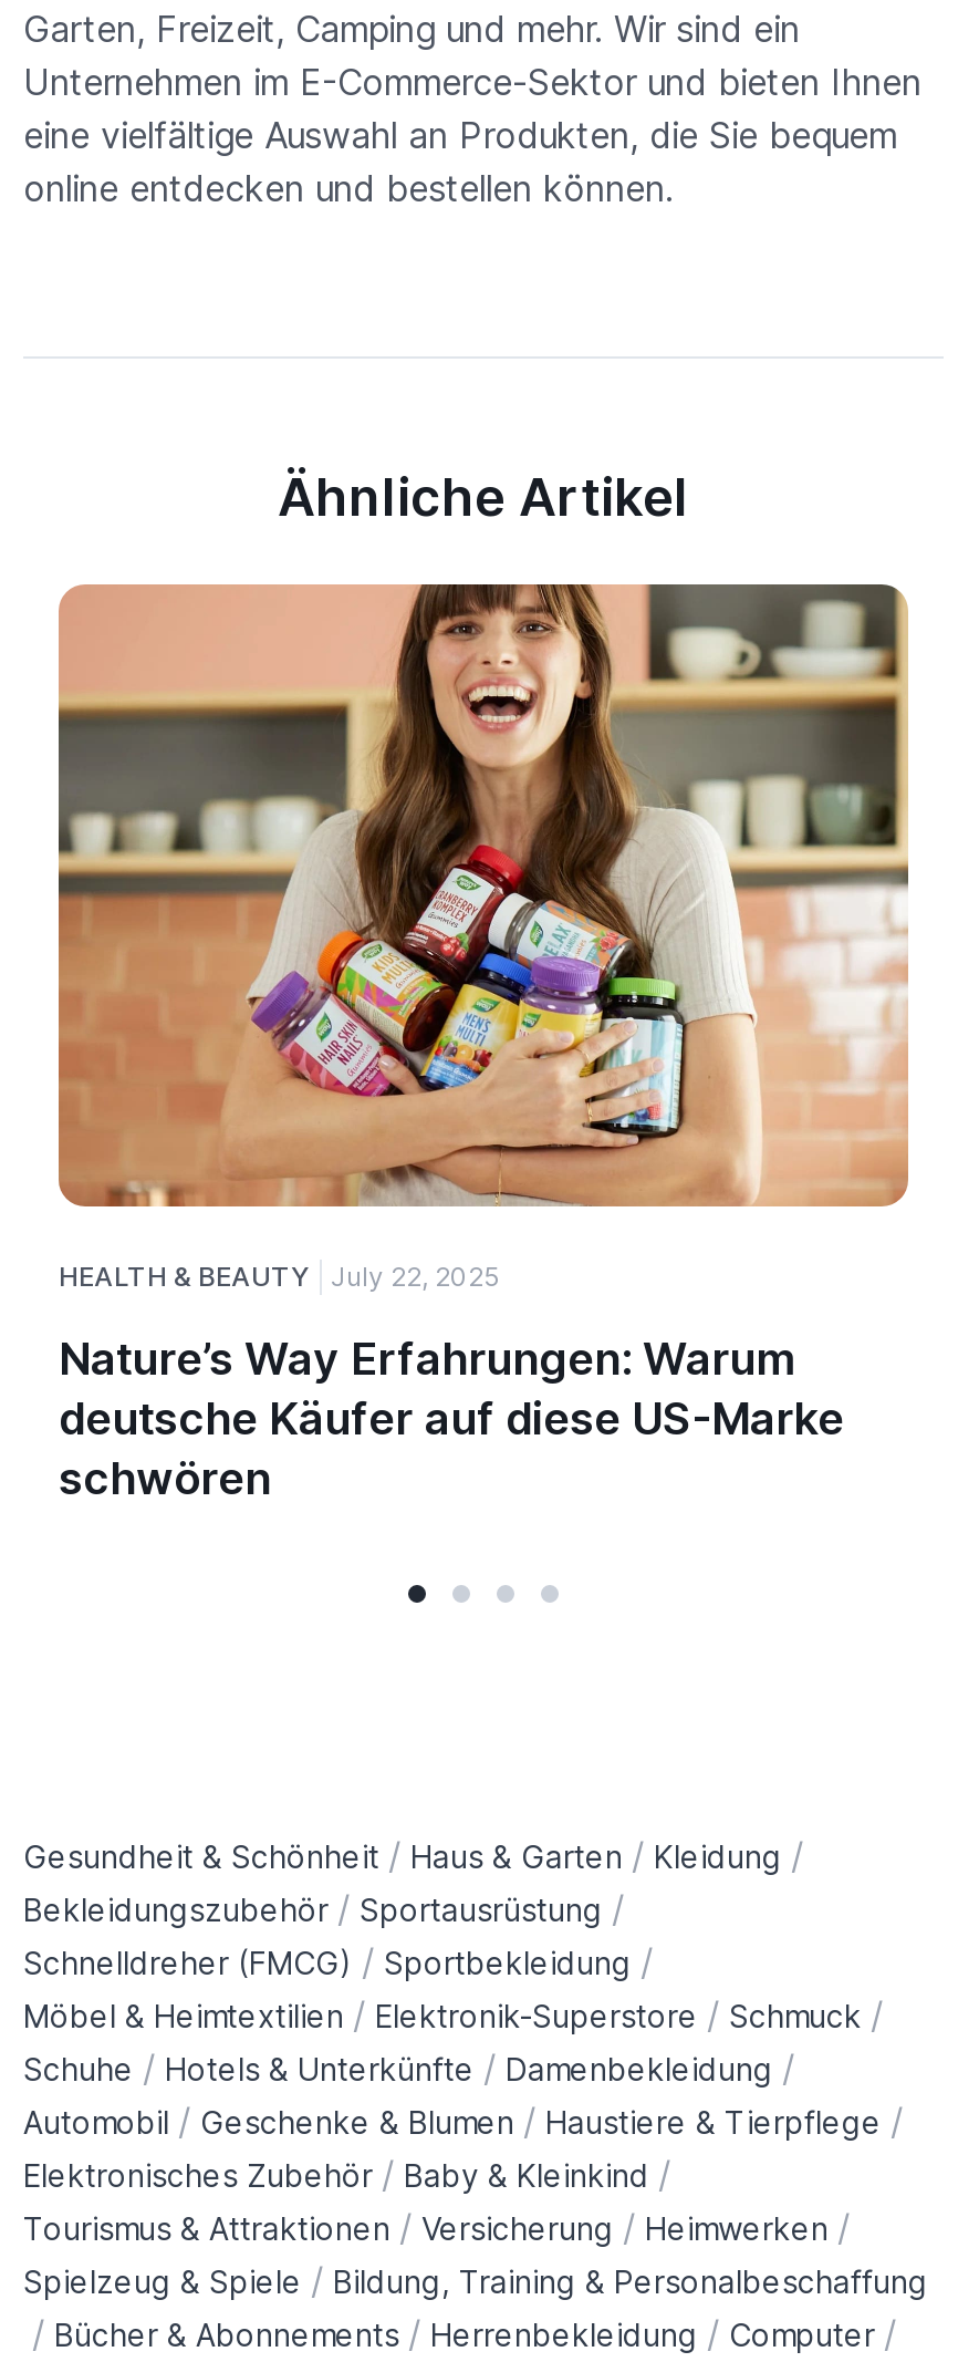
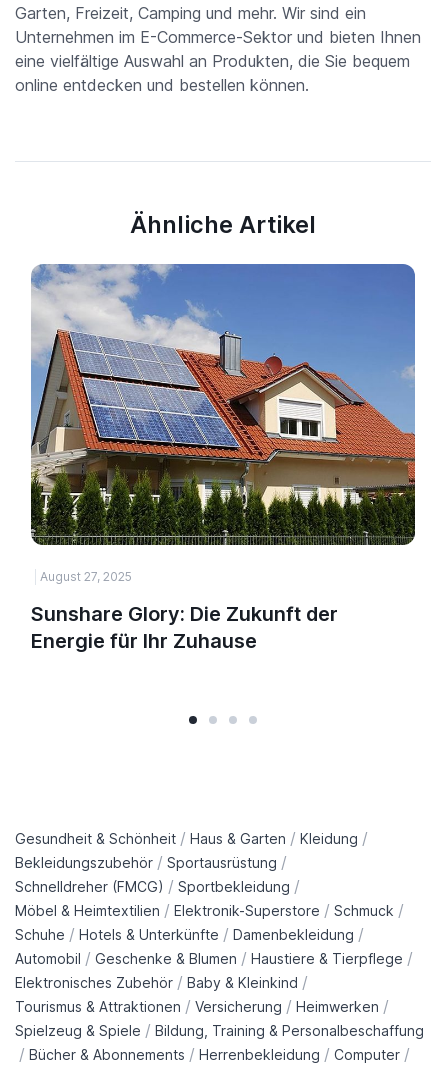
- [image]
- HEALTH & BEAUTY July 22, 2025
+ [image]
+ August 27, 2025

- Nature’s Way Erfahrungen: Warum
- deutsche Käufer auf diese US-Marke
- schwören
+ Sunshare Glory: Die Zukunft der
+ Energie für Ihr Zuhause
